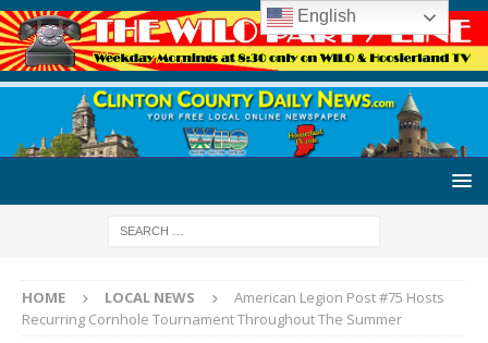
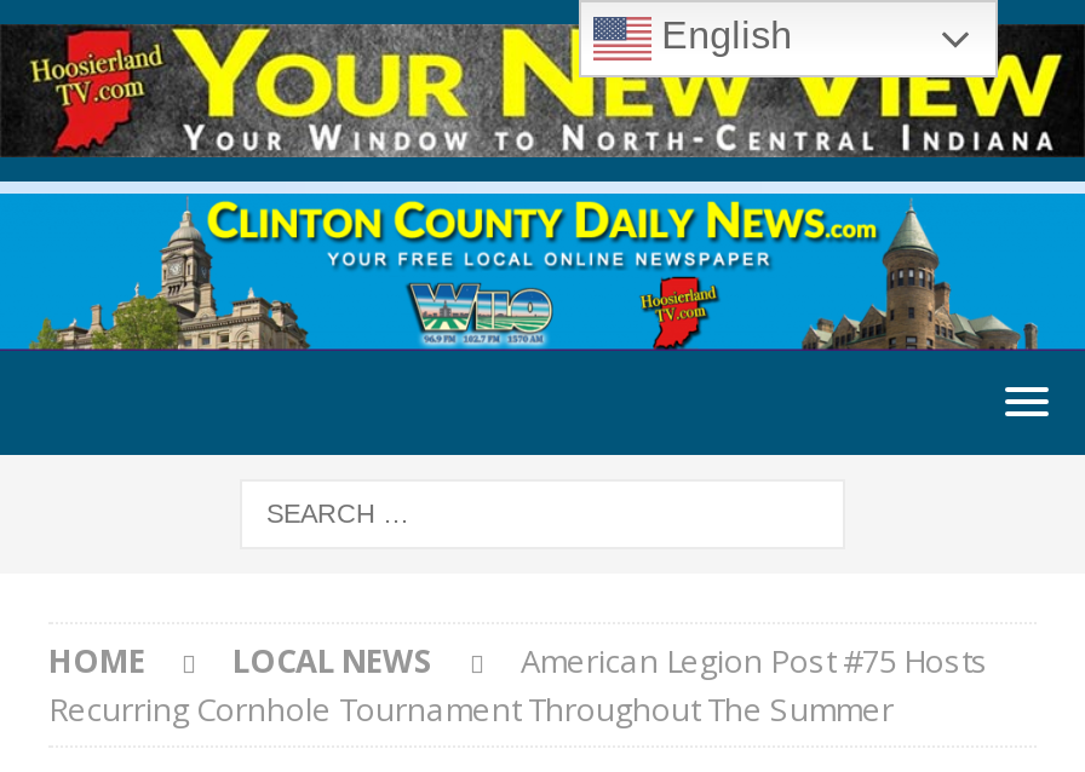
- [image]
+ [image]
